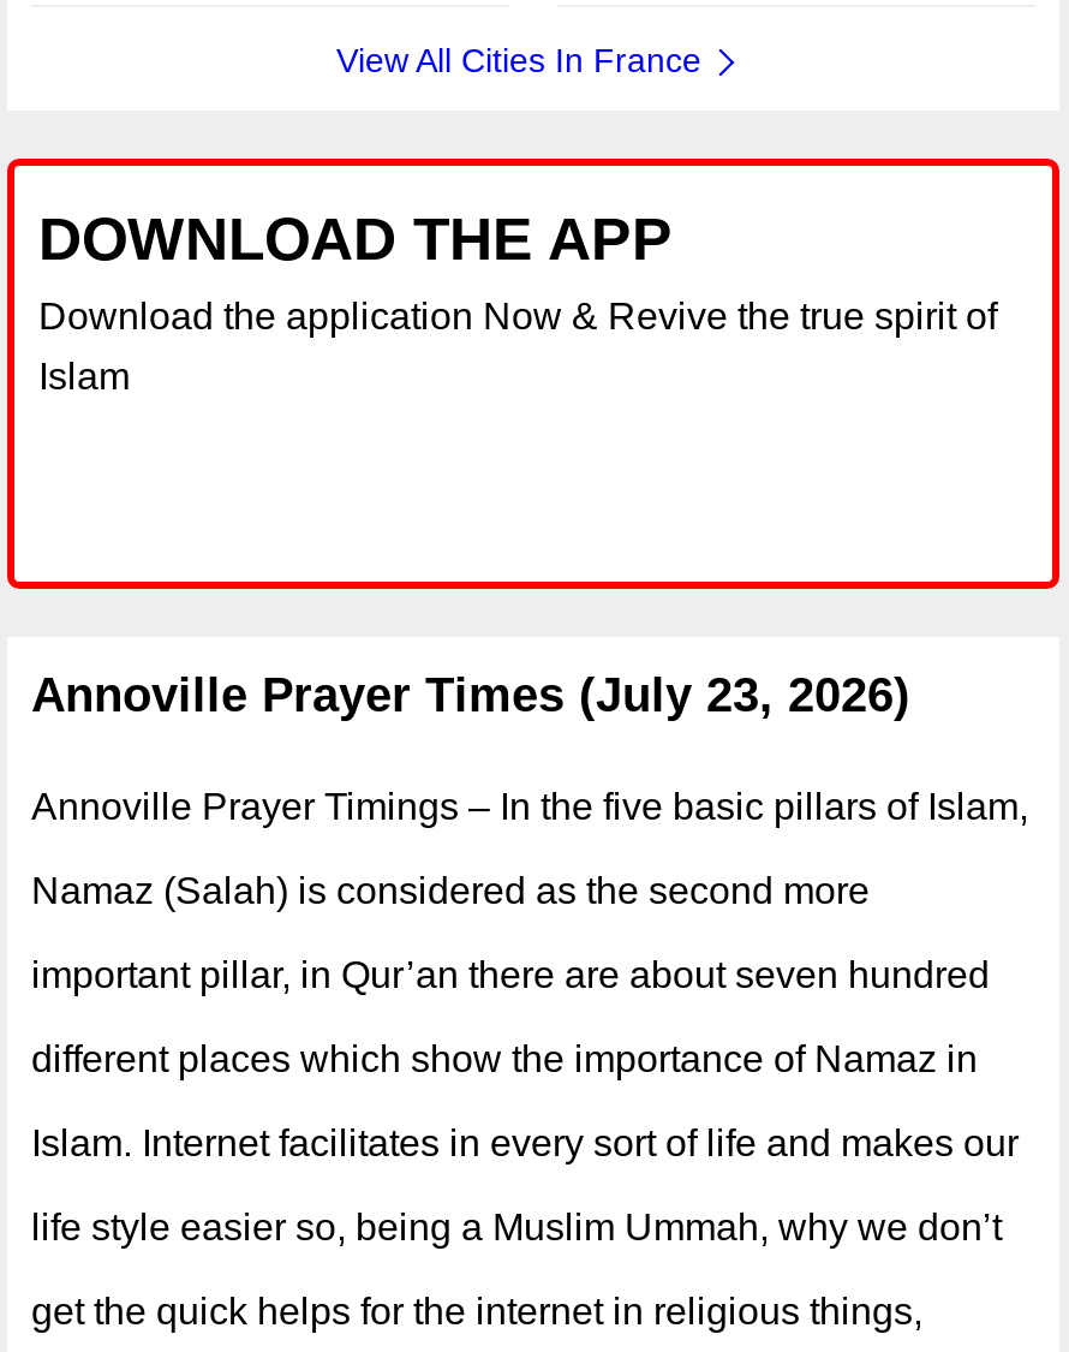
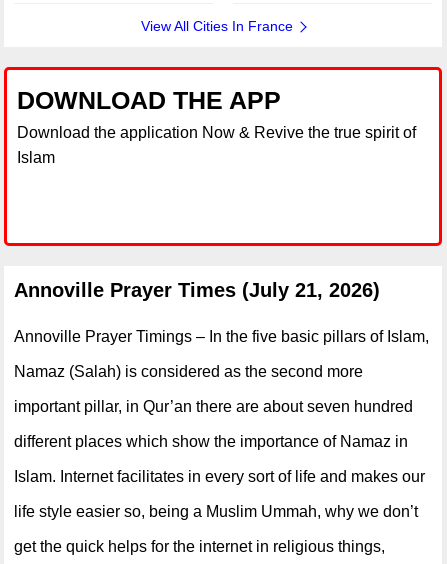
- Annoville Prayer Times (July 23, 2026)
+ Annoville Prayer Times (July 21, 2026)
